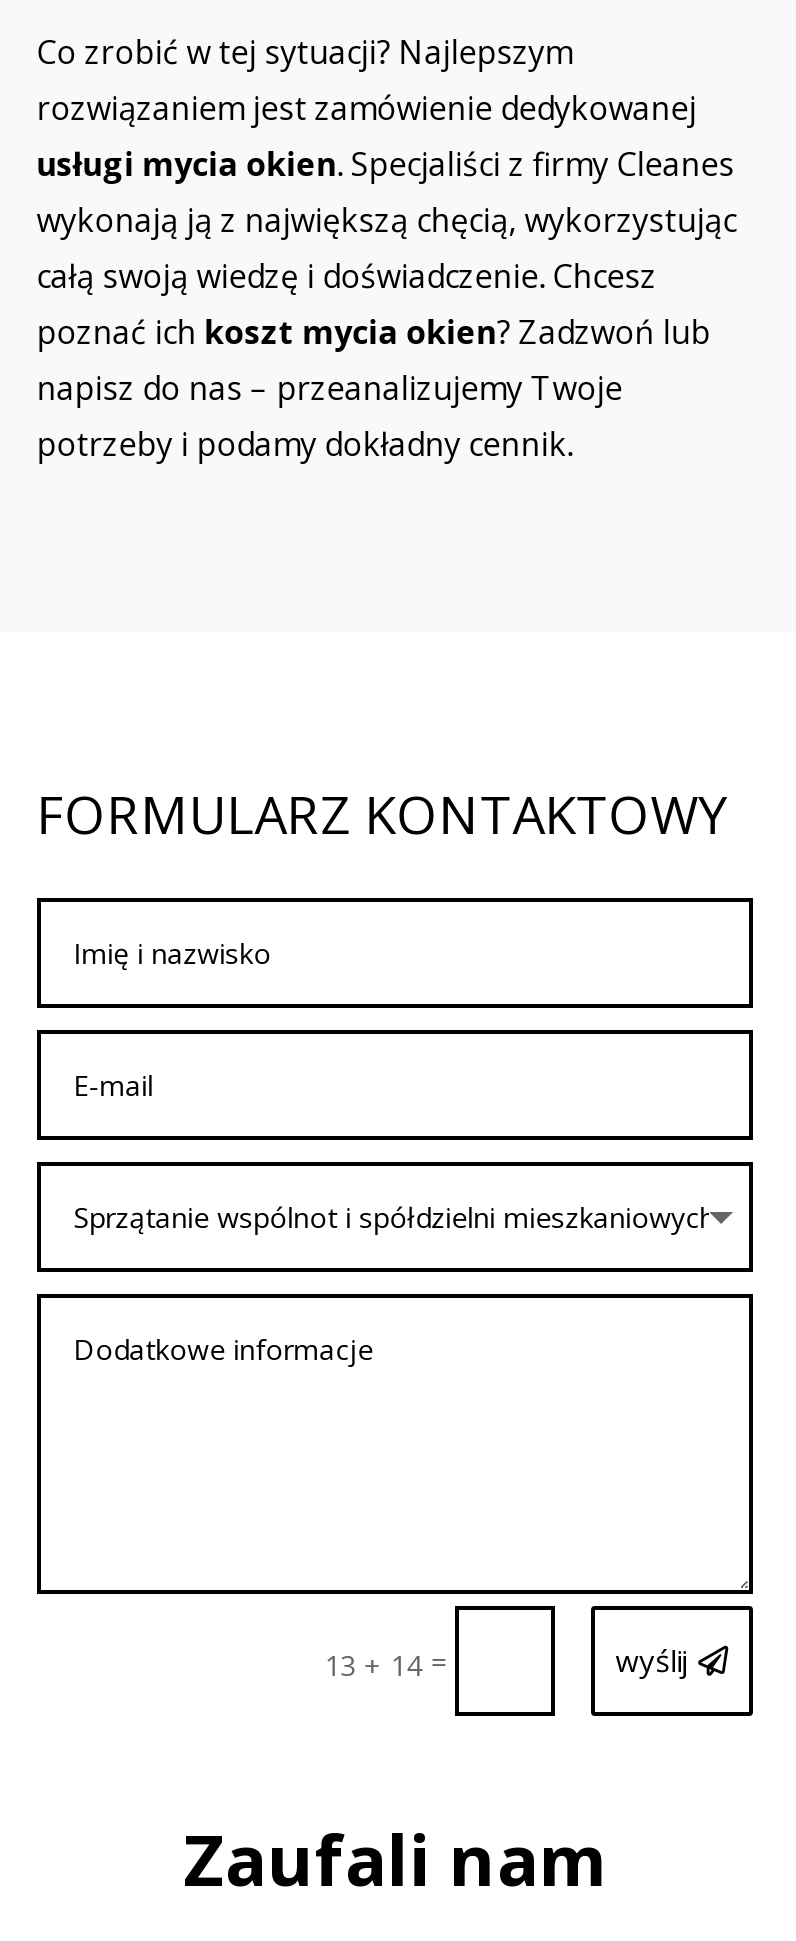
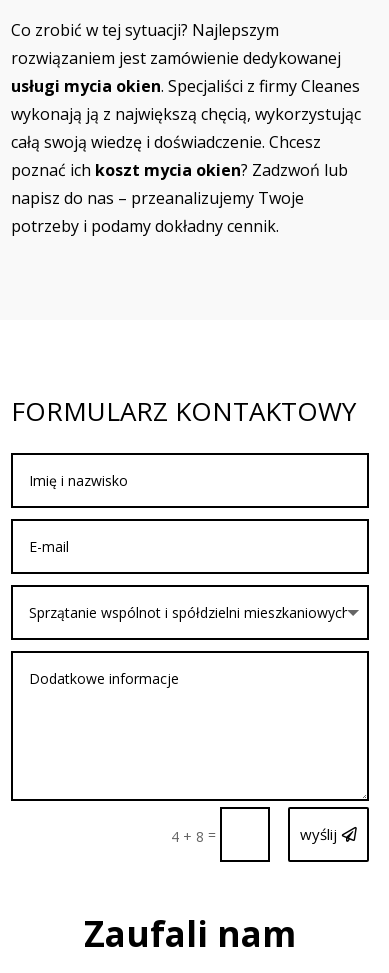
- 13 + 14 =
+ 4 + 8 =
